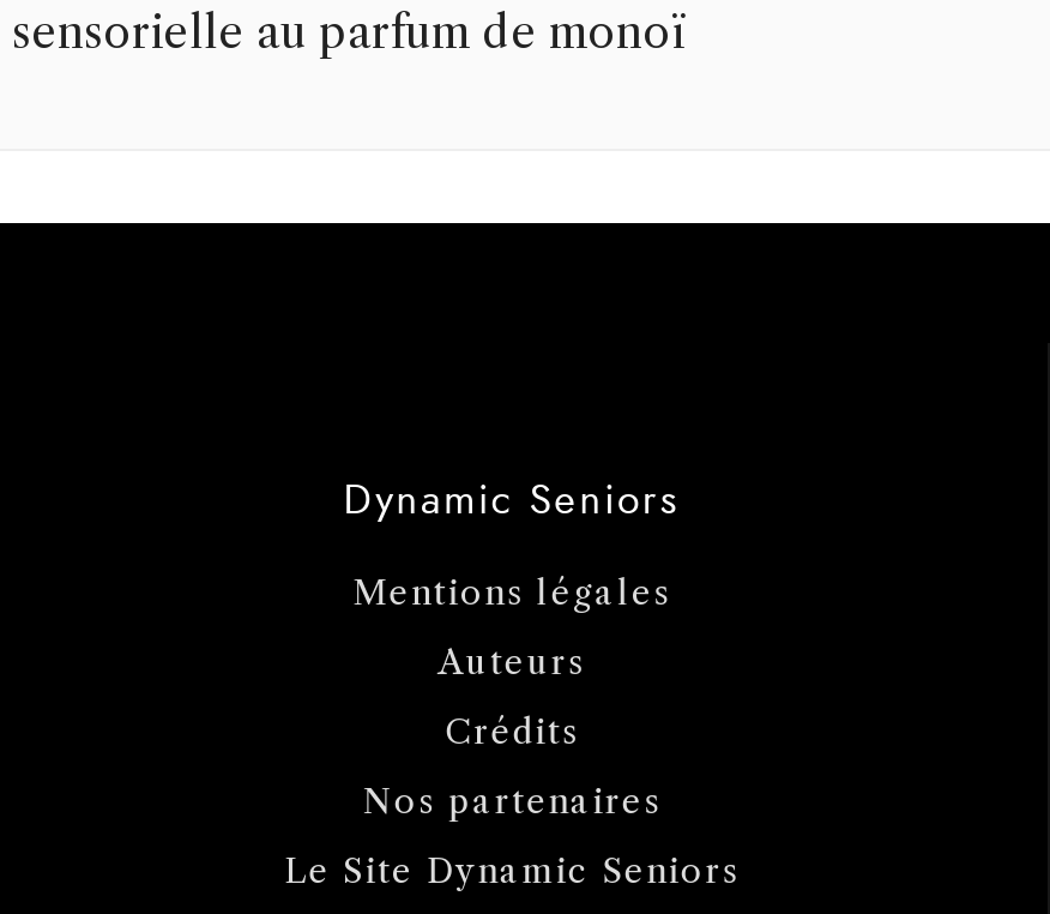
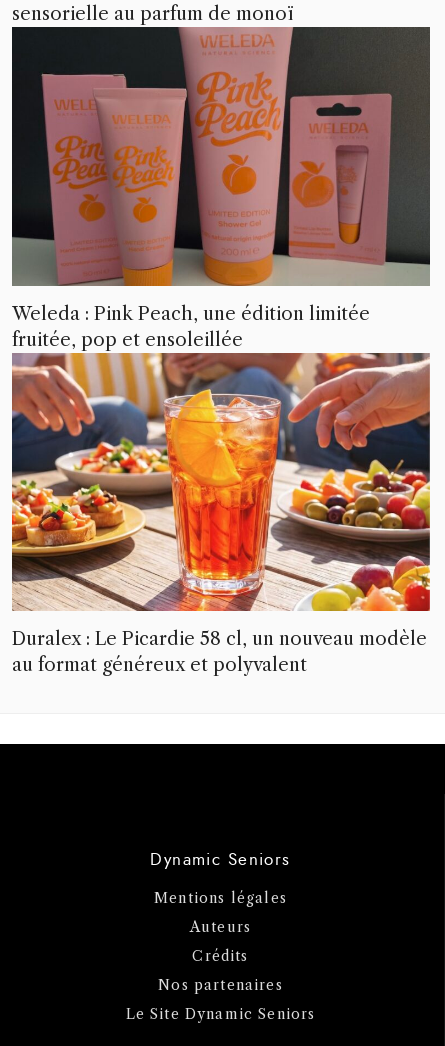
+ [image]
+ Weleda : Pink Peach, une édition limitée
+ fruitée, pop et ensoleillée

+ [image]
+ Duralex : Le Picardie 58 cl, un nouveau modèle
+ au format généreux et polyvalent
